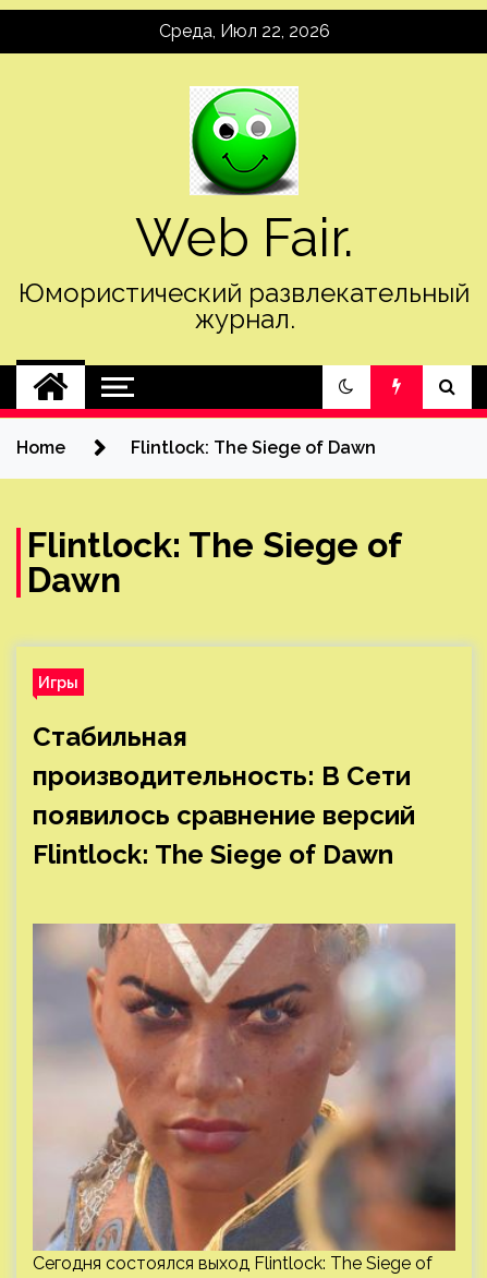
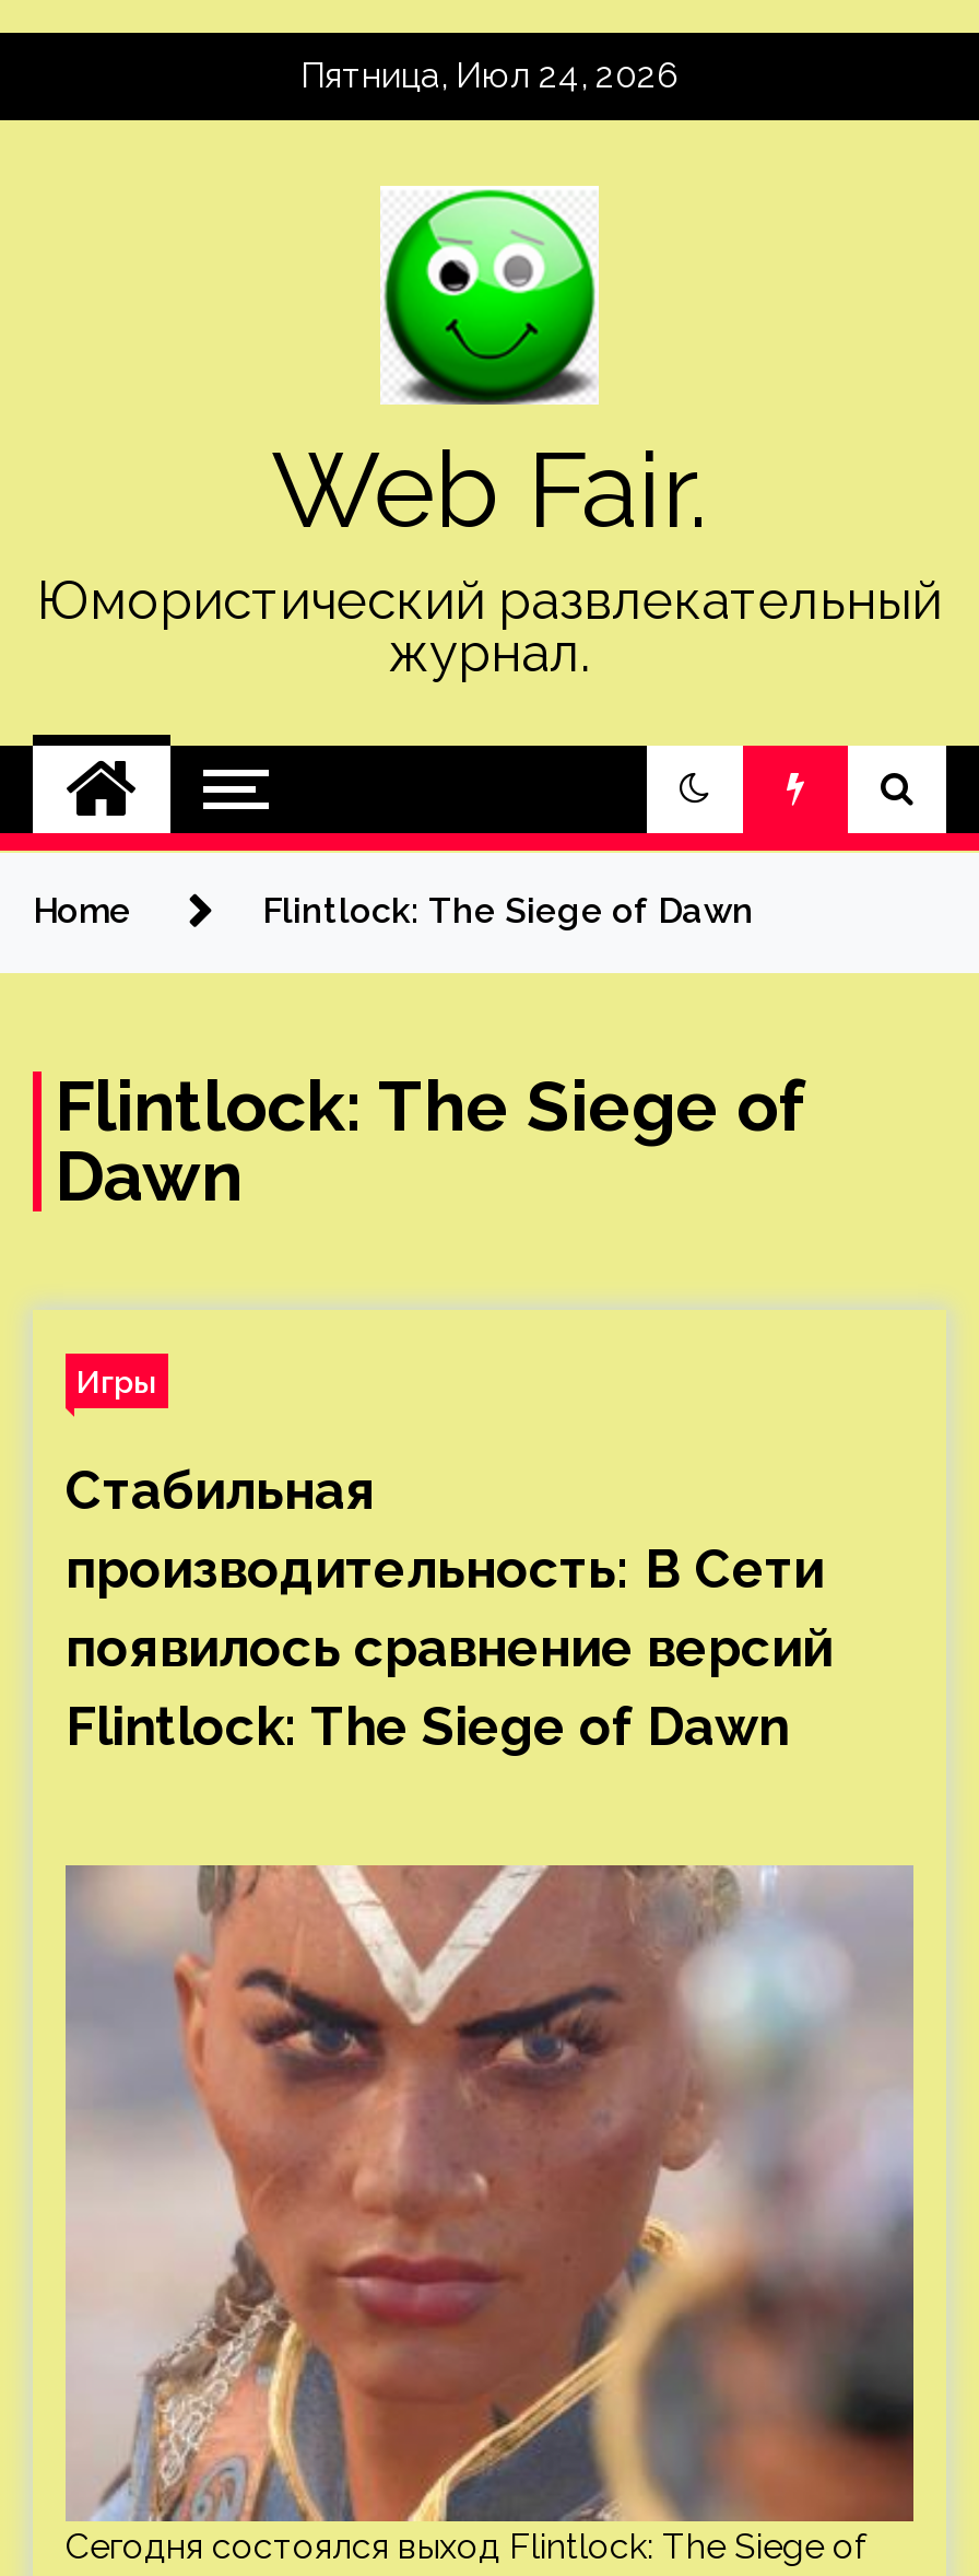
- Среда, Июл 22, 2026
+ Пятница, Июл 24, 2026
